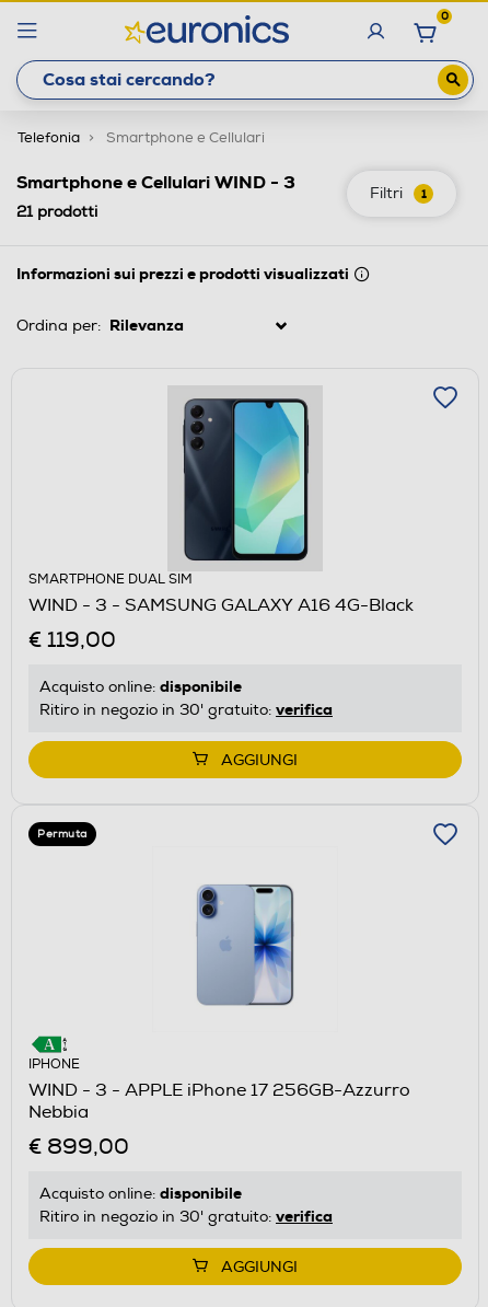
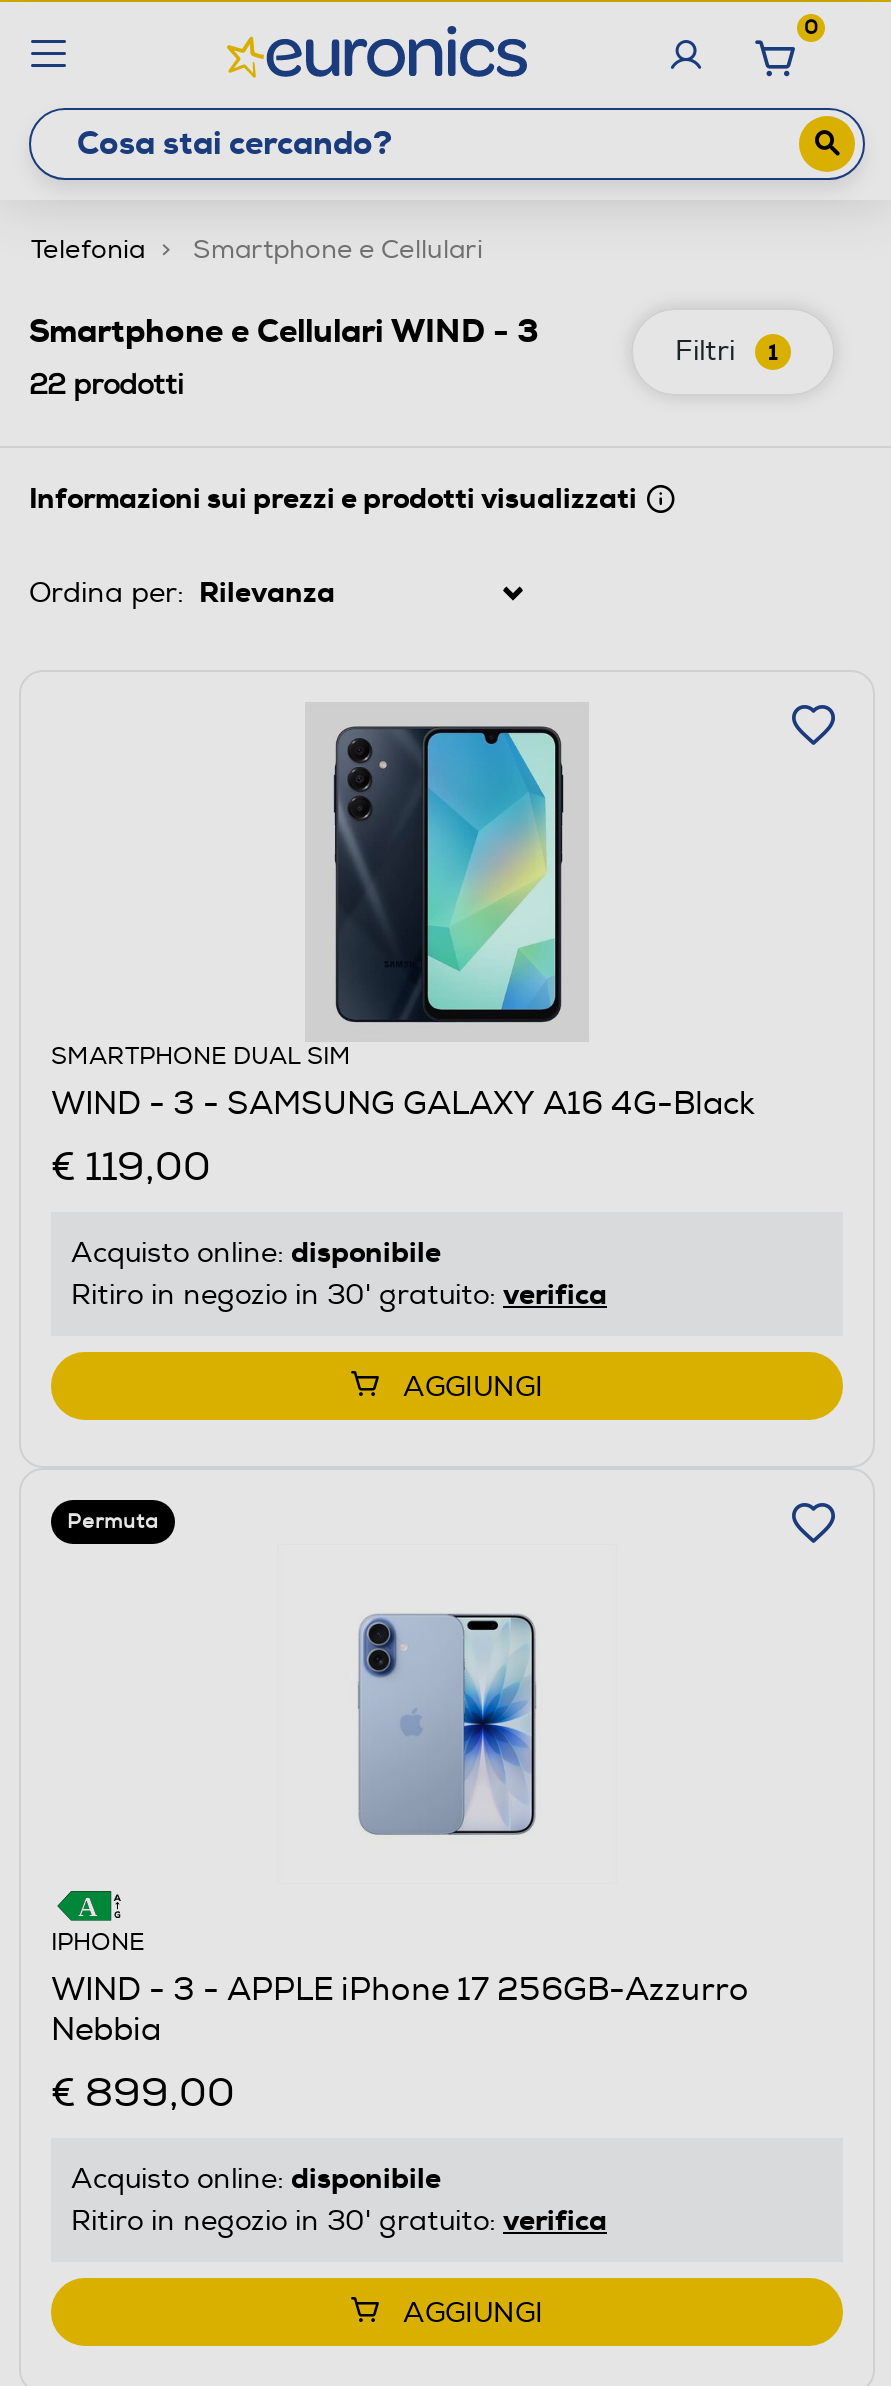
- 21 prodotti
+ 22 prodotti
